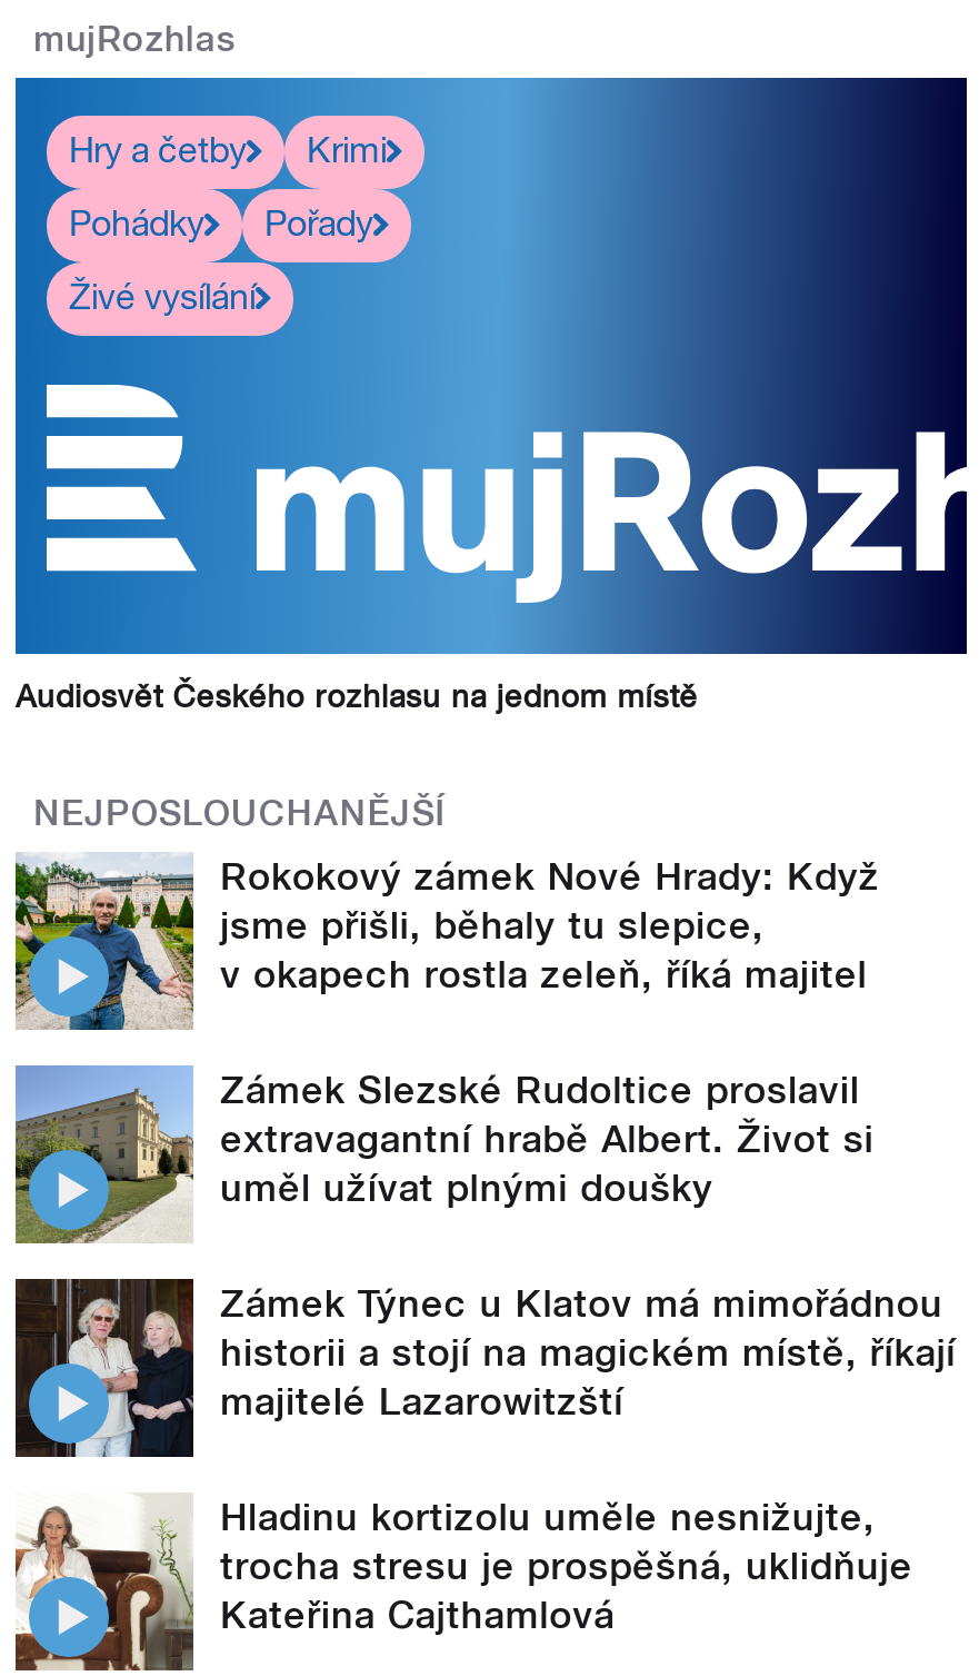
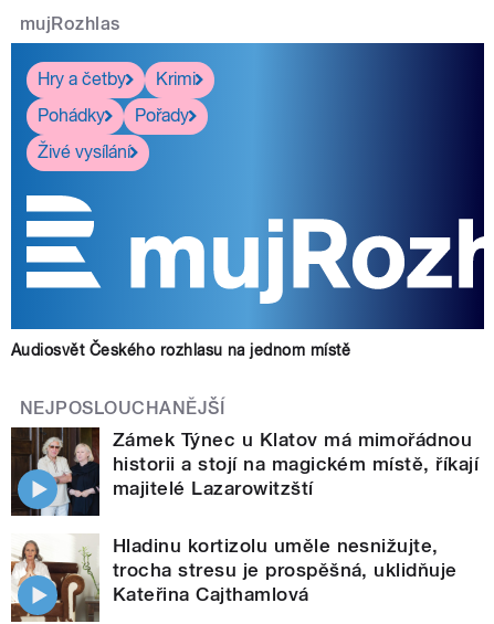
- [image]
- Rokokový zámek Nové Hrady: Když
- jsme přišli, běhaly tu slepice,
- v okapech rostla zeleň, říká majitel
- Zámek Slezské Rudoltice proslavil
- extravagantní hrabě Albert. Život si
- uměl užívat plnými doušky

- [image]
